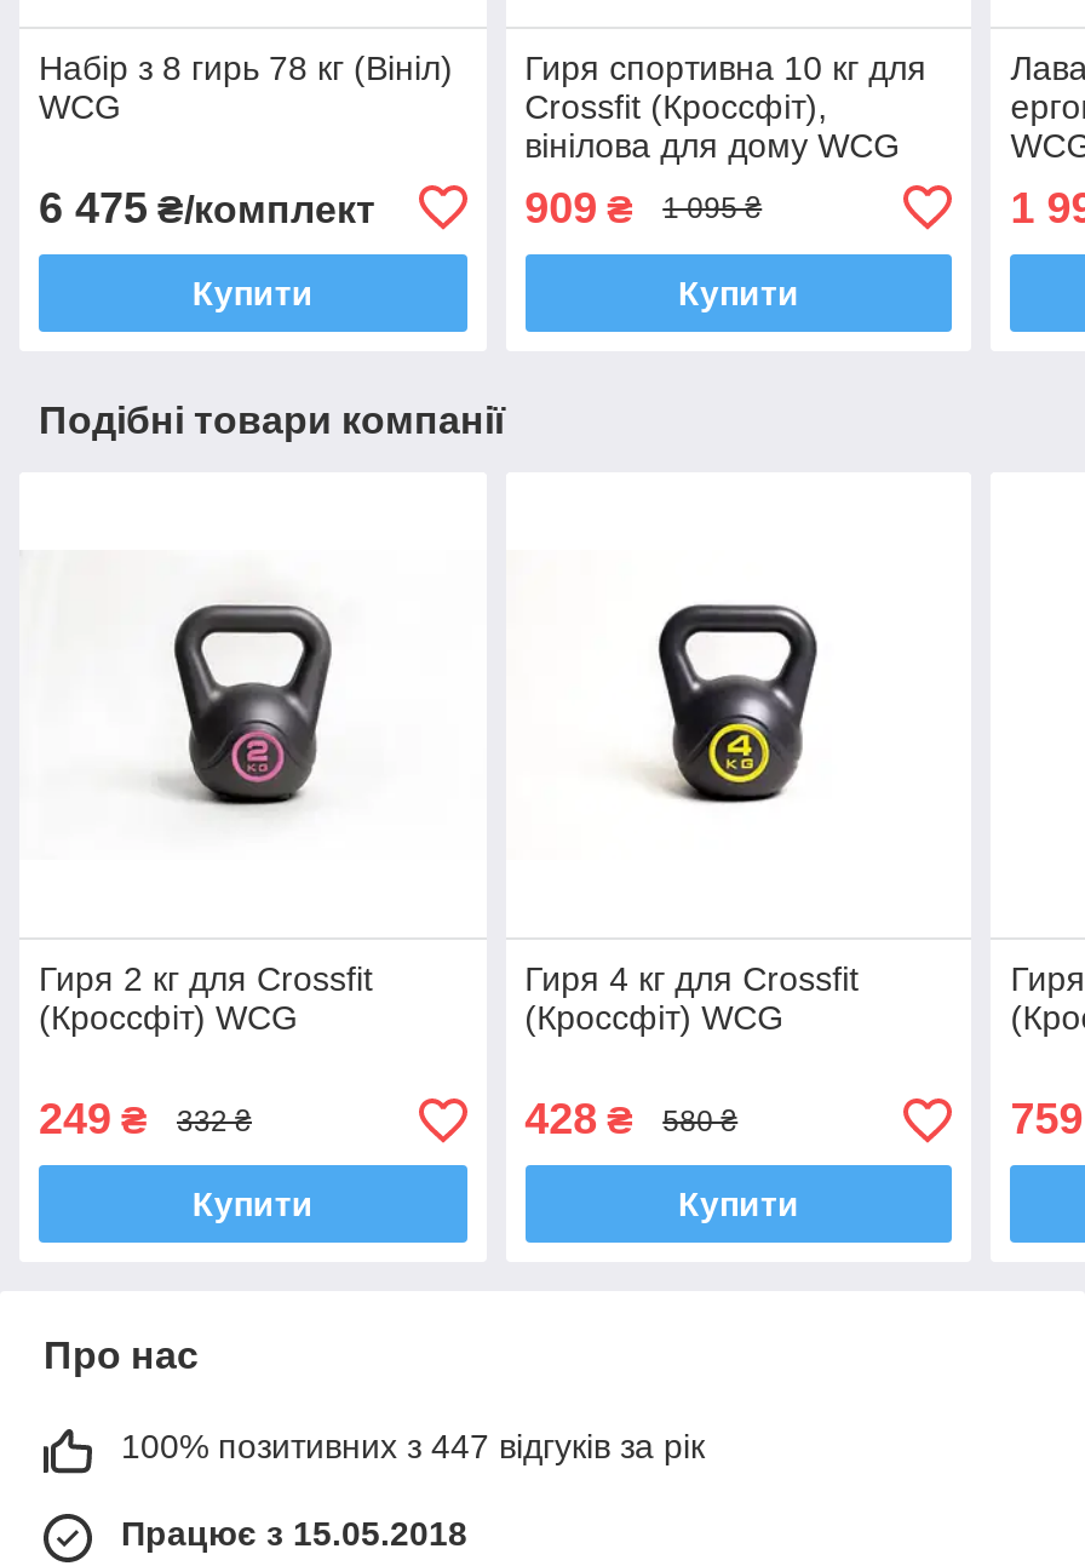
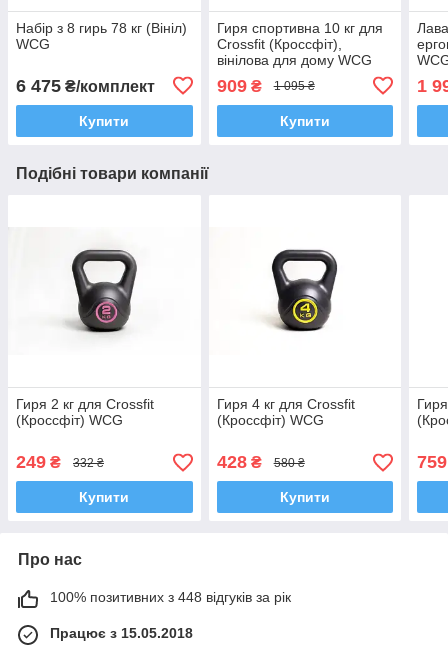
- 100% позитивних з 447 відгуків за рік
+ 100% позитивних з 448 відгуків за рік
